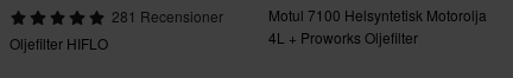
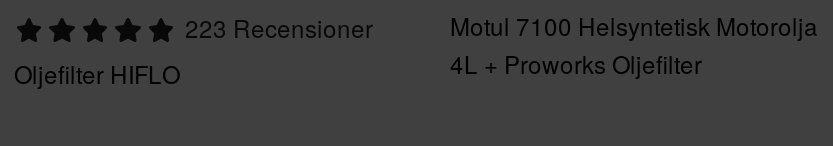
- 281 Recensioner
+ 223 Recensioner
